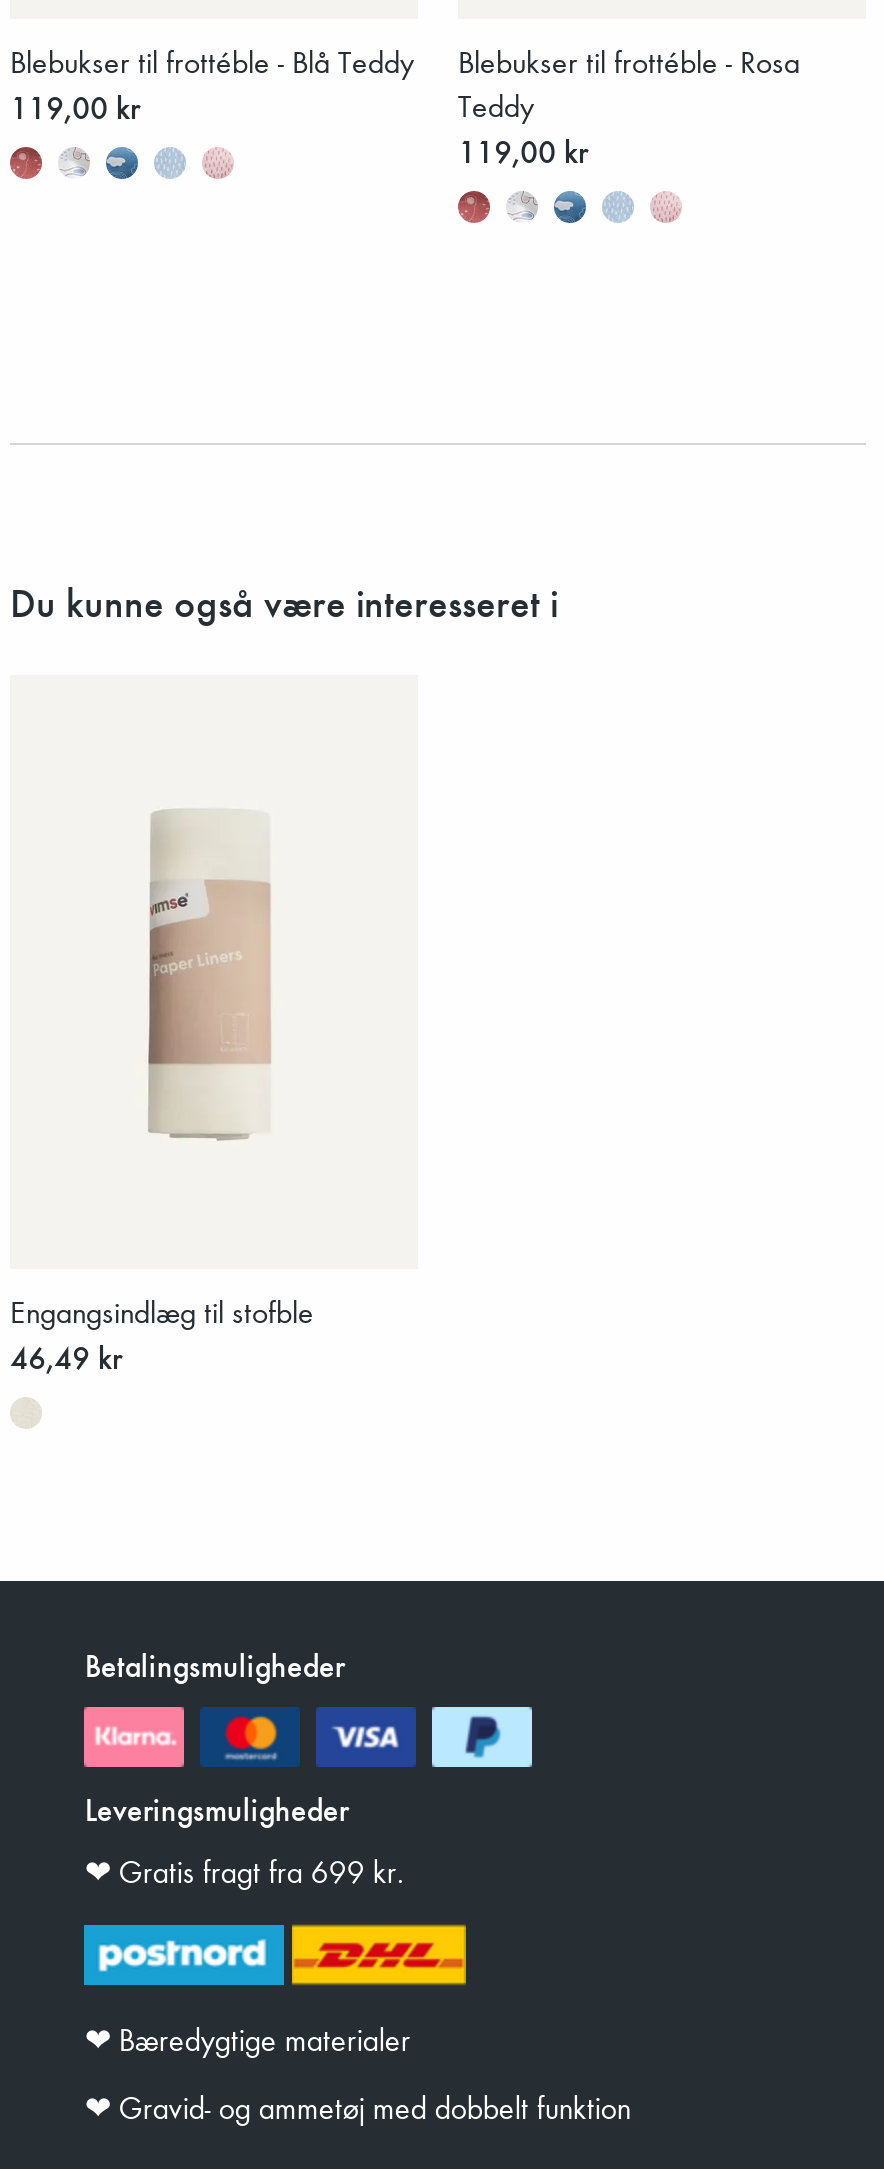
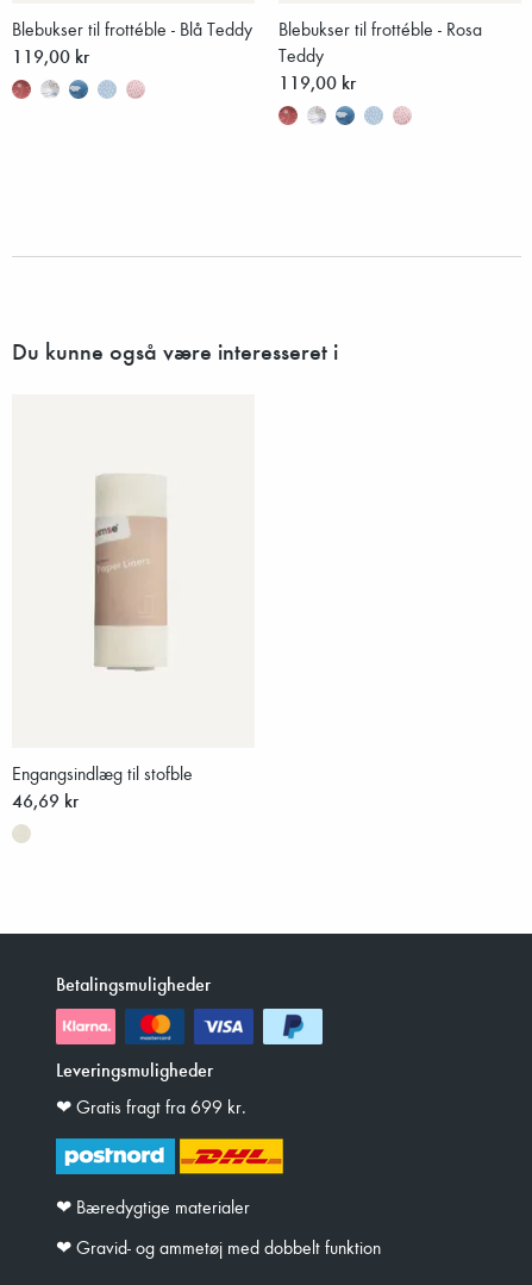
- 46,49 kr
+ 46,69 kr
